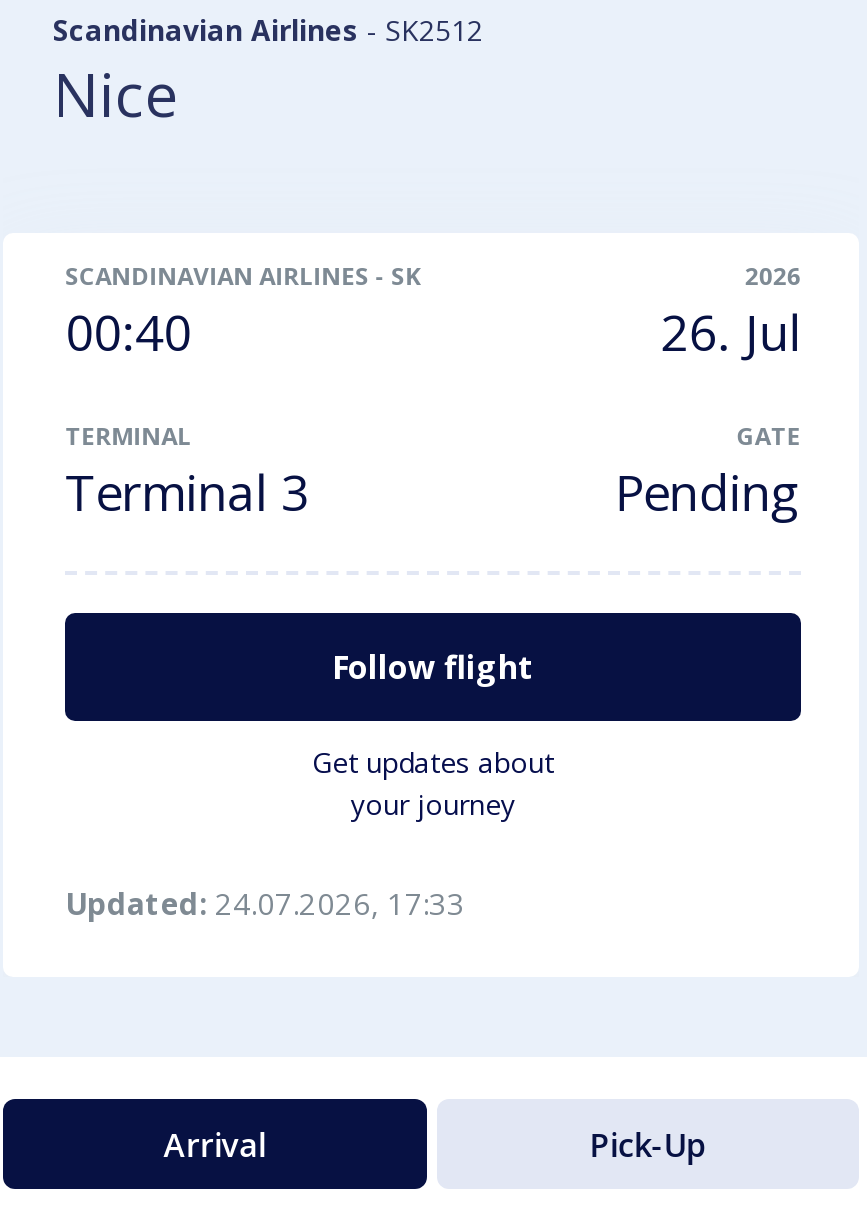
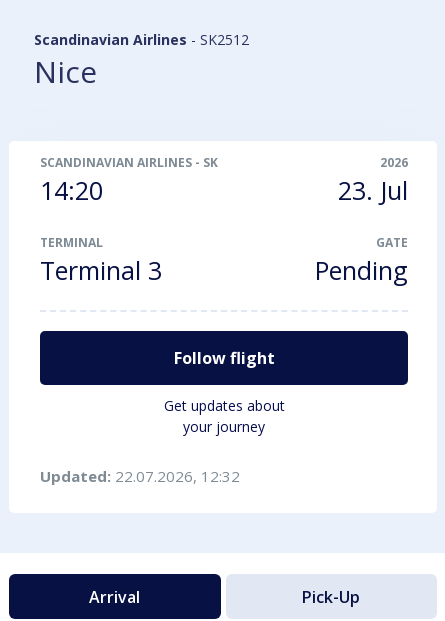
- 00:40
+ 14:20

- 26. Jul
+ 23. Jul

- Updated: 24.07.2026, 17:33
+ Updated: 22.07.2026, 12:32
